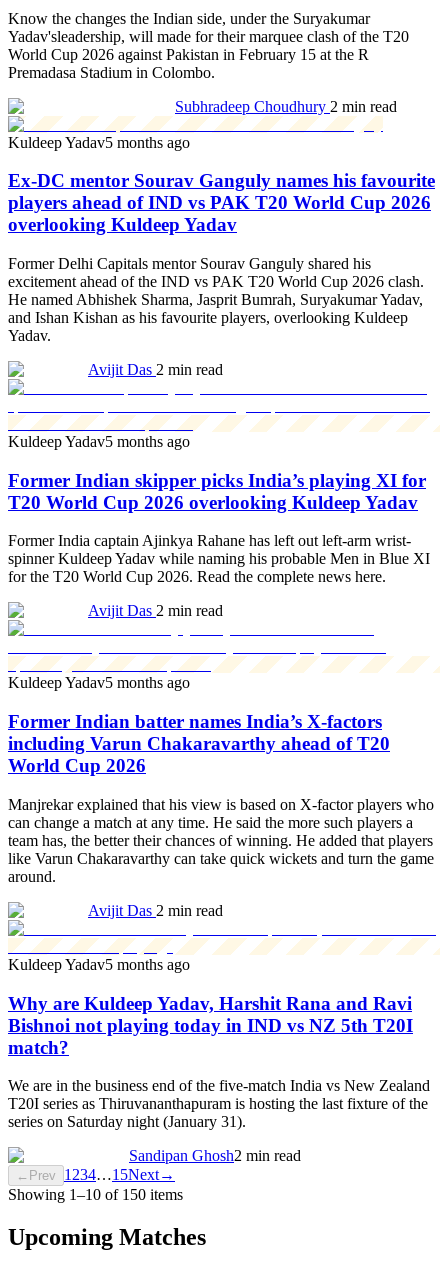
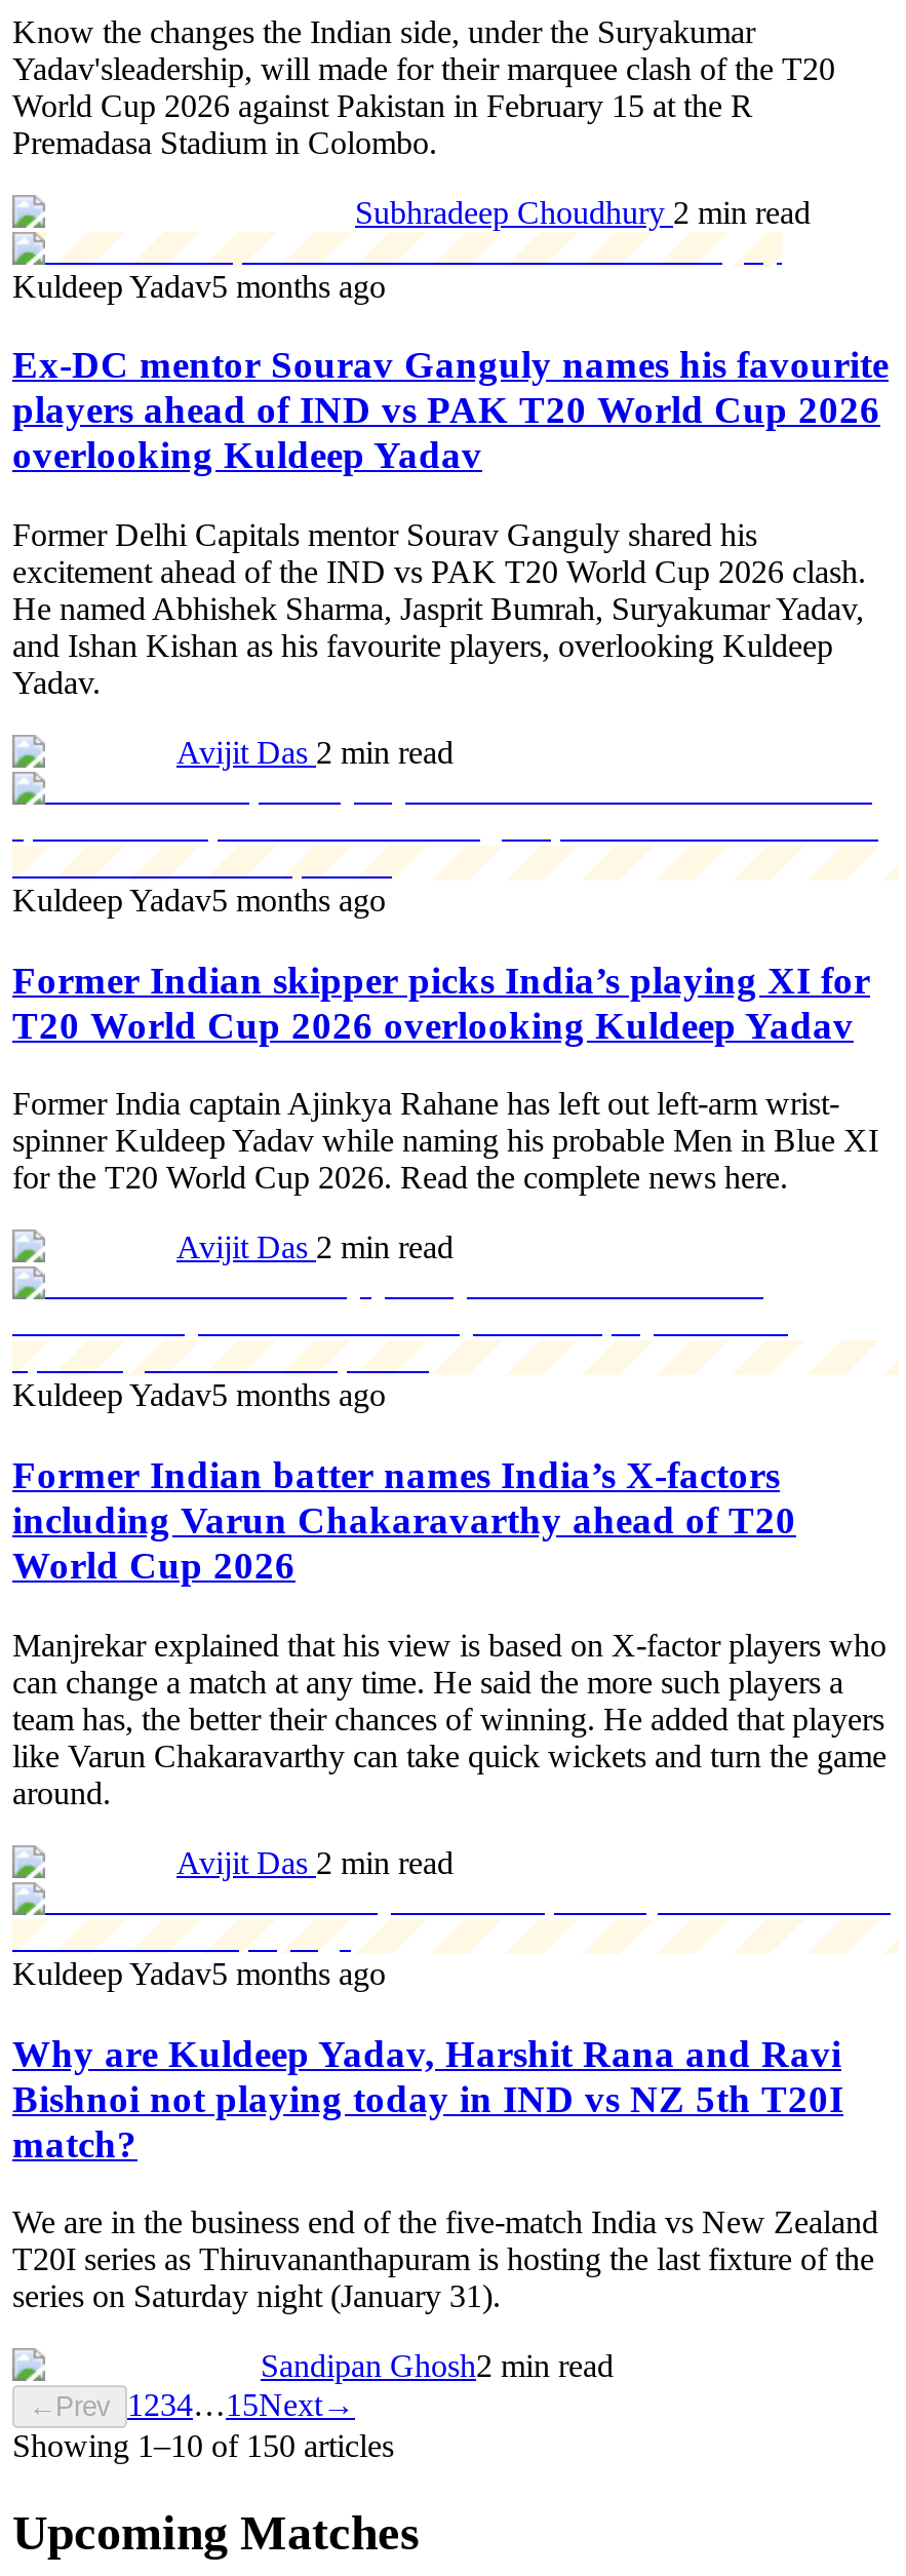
- Showing 1–10 of 150 items
+ Showing 1 –10 of 150 articles
